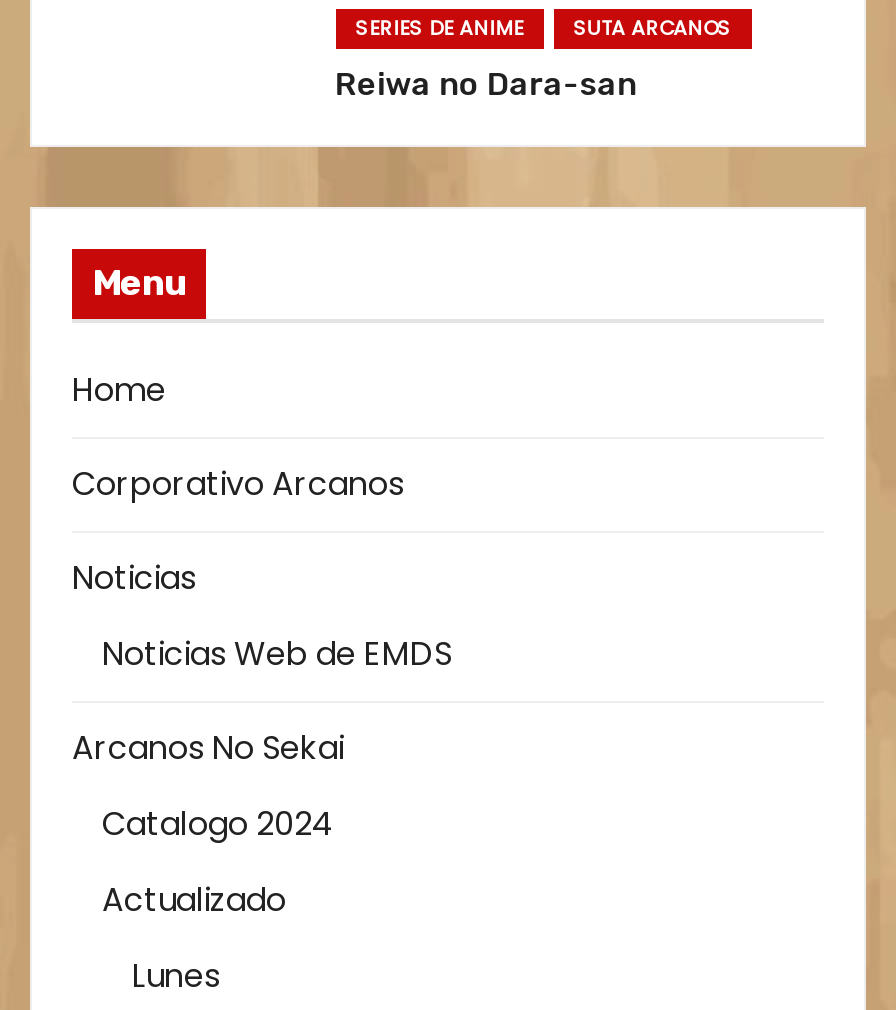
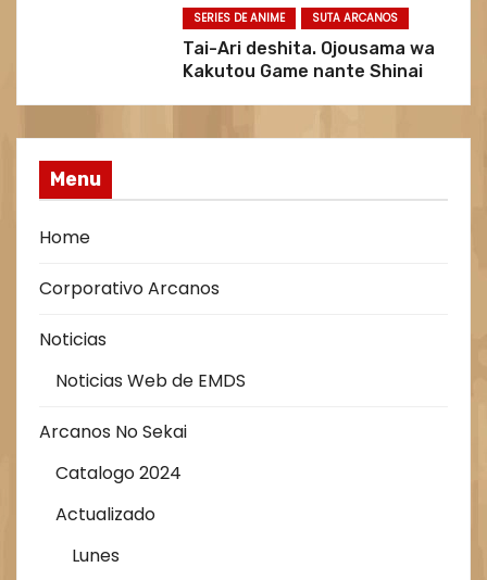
- Reiwa no Dara-san
+ Tai-Ari deshita. Ojousama wa
+ Kakutou Game nante Shinai
